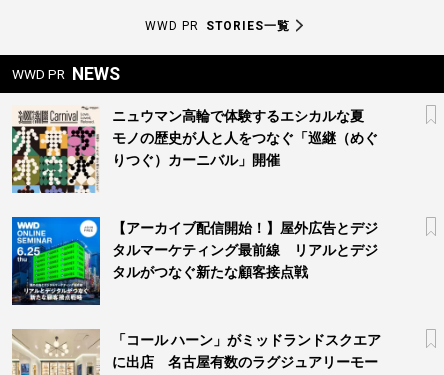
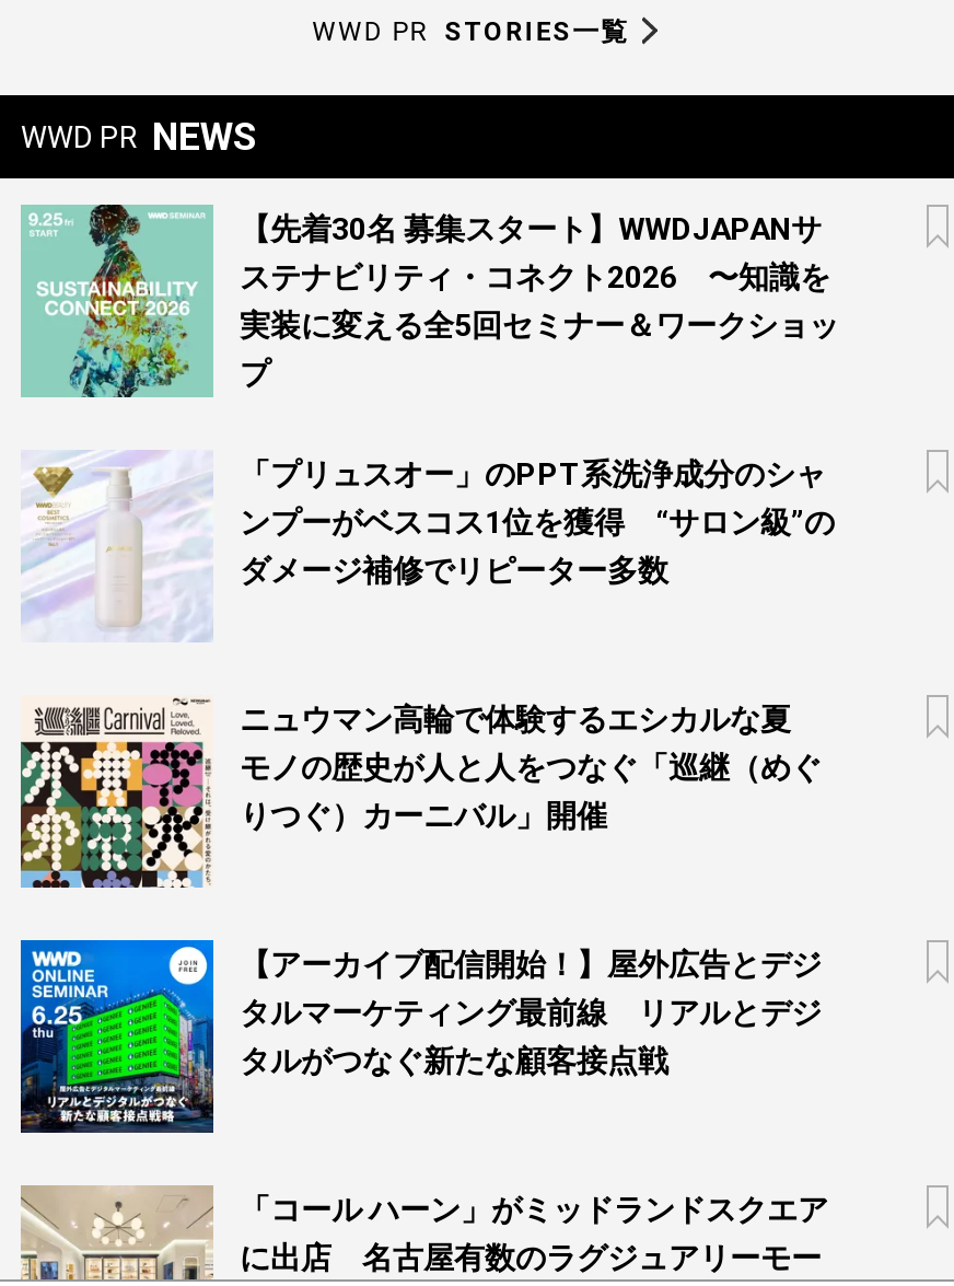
+ [image]
+ 【先着30名 募集スタート】WWDJAPANサ
+ ステナビリティ・コネクト2026 〜知識を
+ 実装に変える全5回セミナー＆ワークショッ
+ プ
+ 「プリュスオー」のPPT系洗浄成分のシャ
+ ンプーがベスコス1位を獲得 “サロン級”の
+ ダメージ補修でリピーター多数

+ [image]
